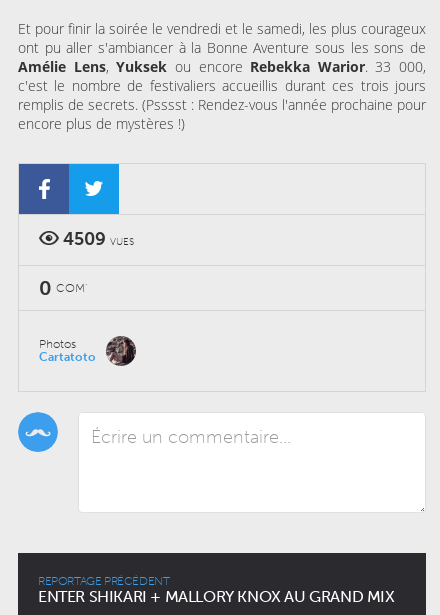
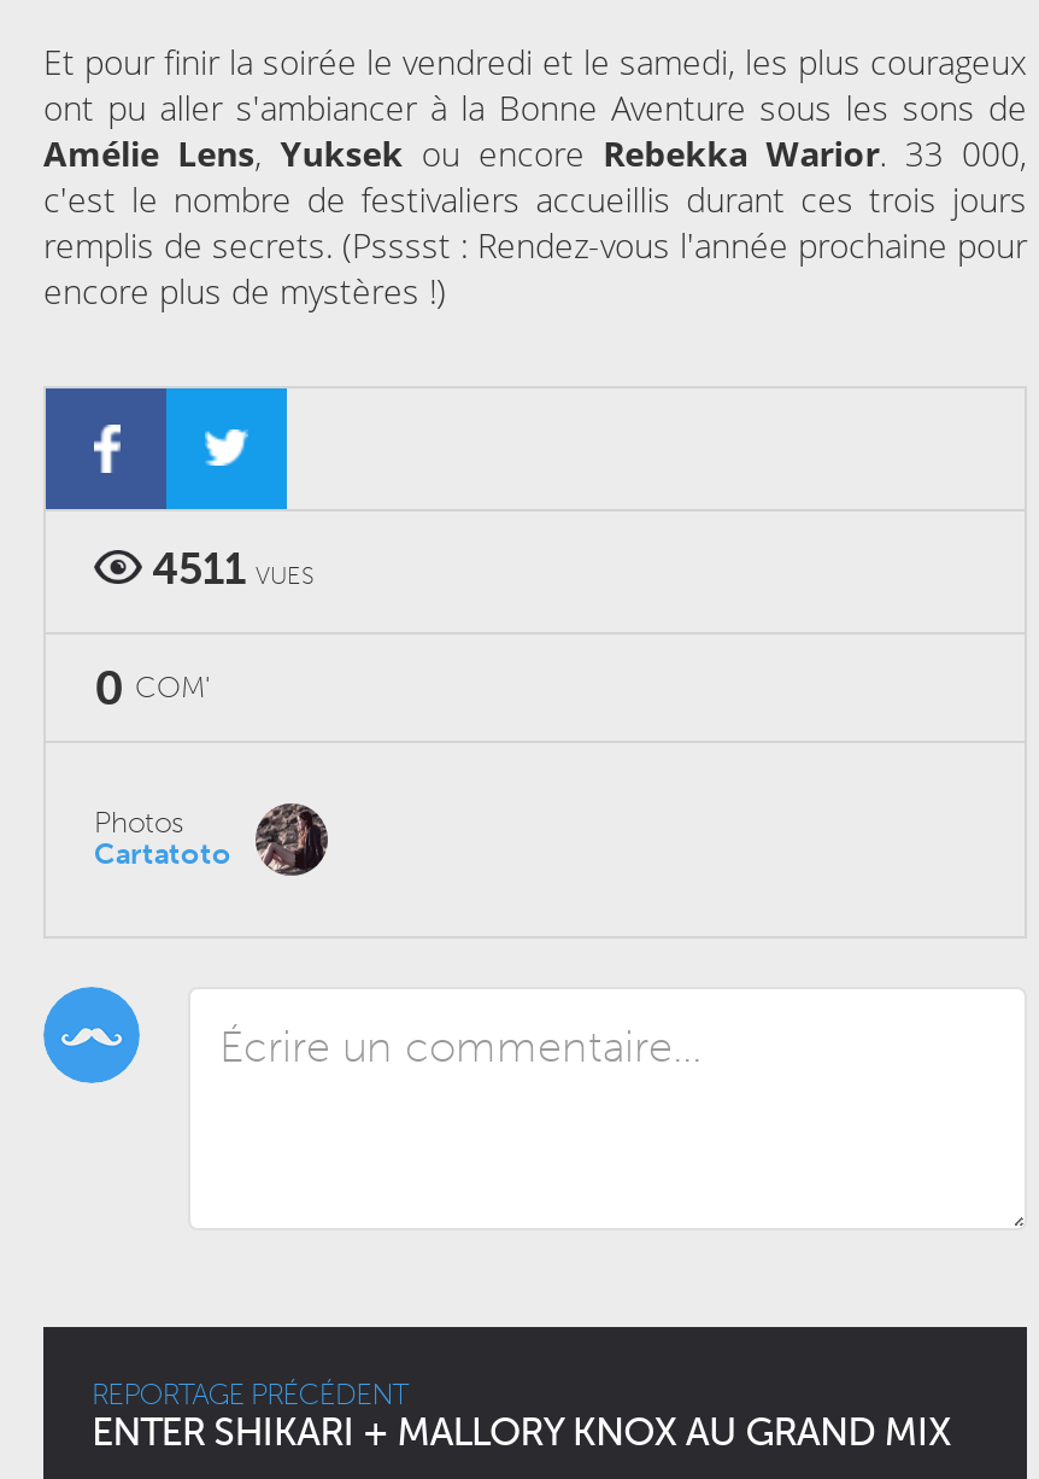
- 4509 VUES
+ 4511 VUES
